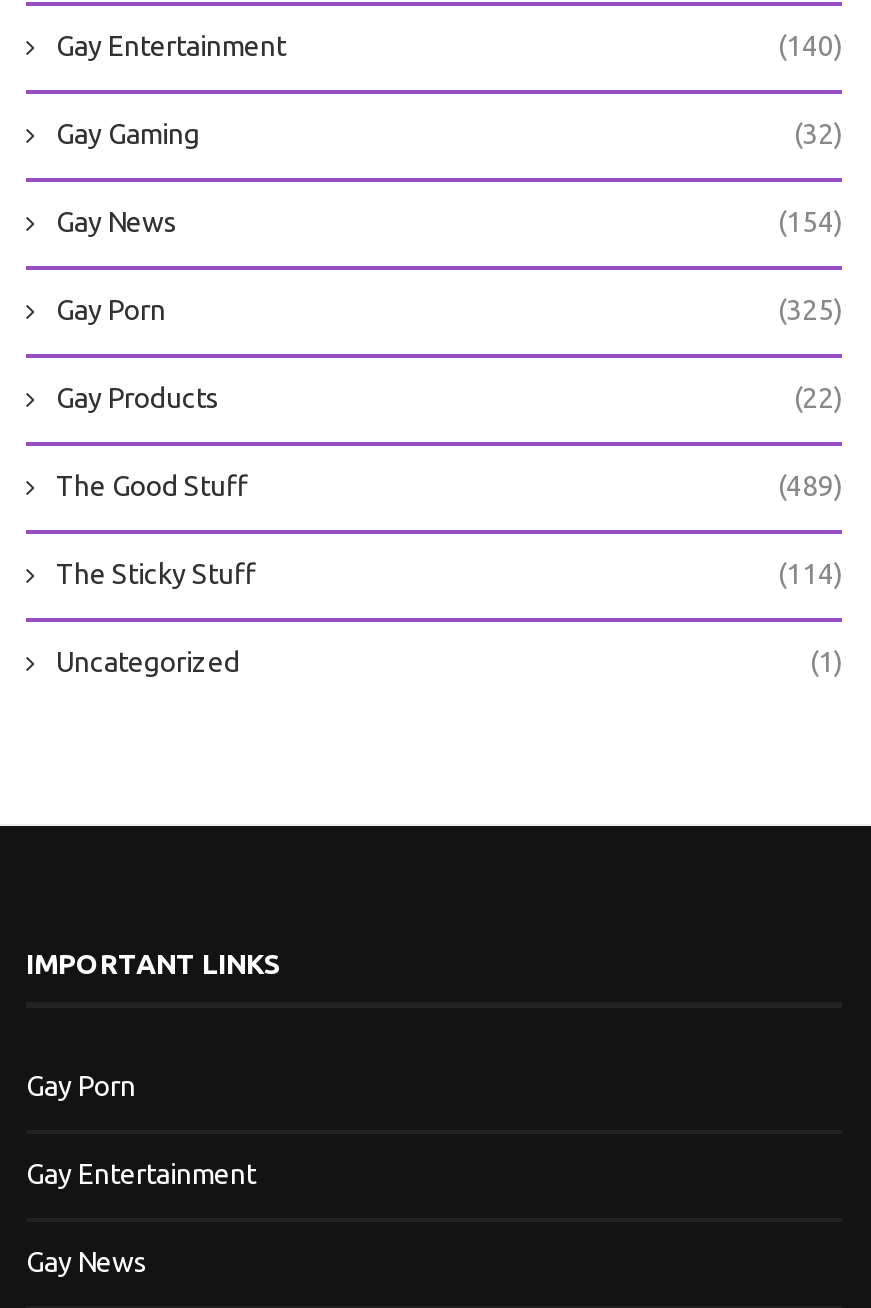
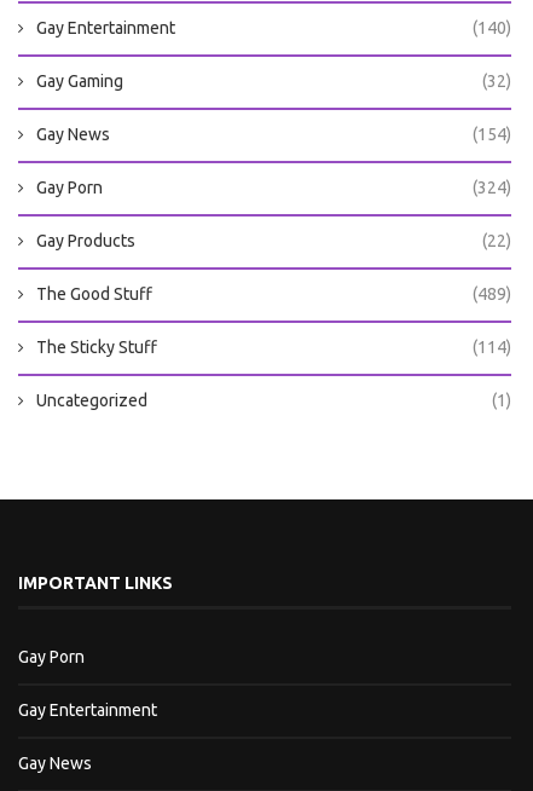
- (325)
+ (324)
